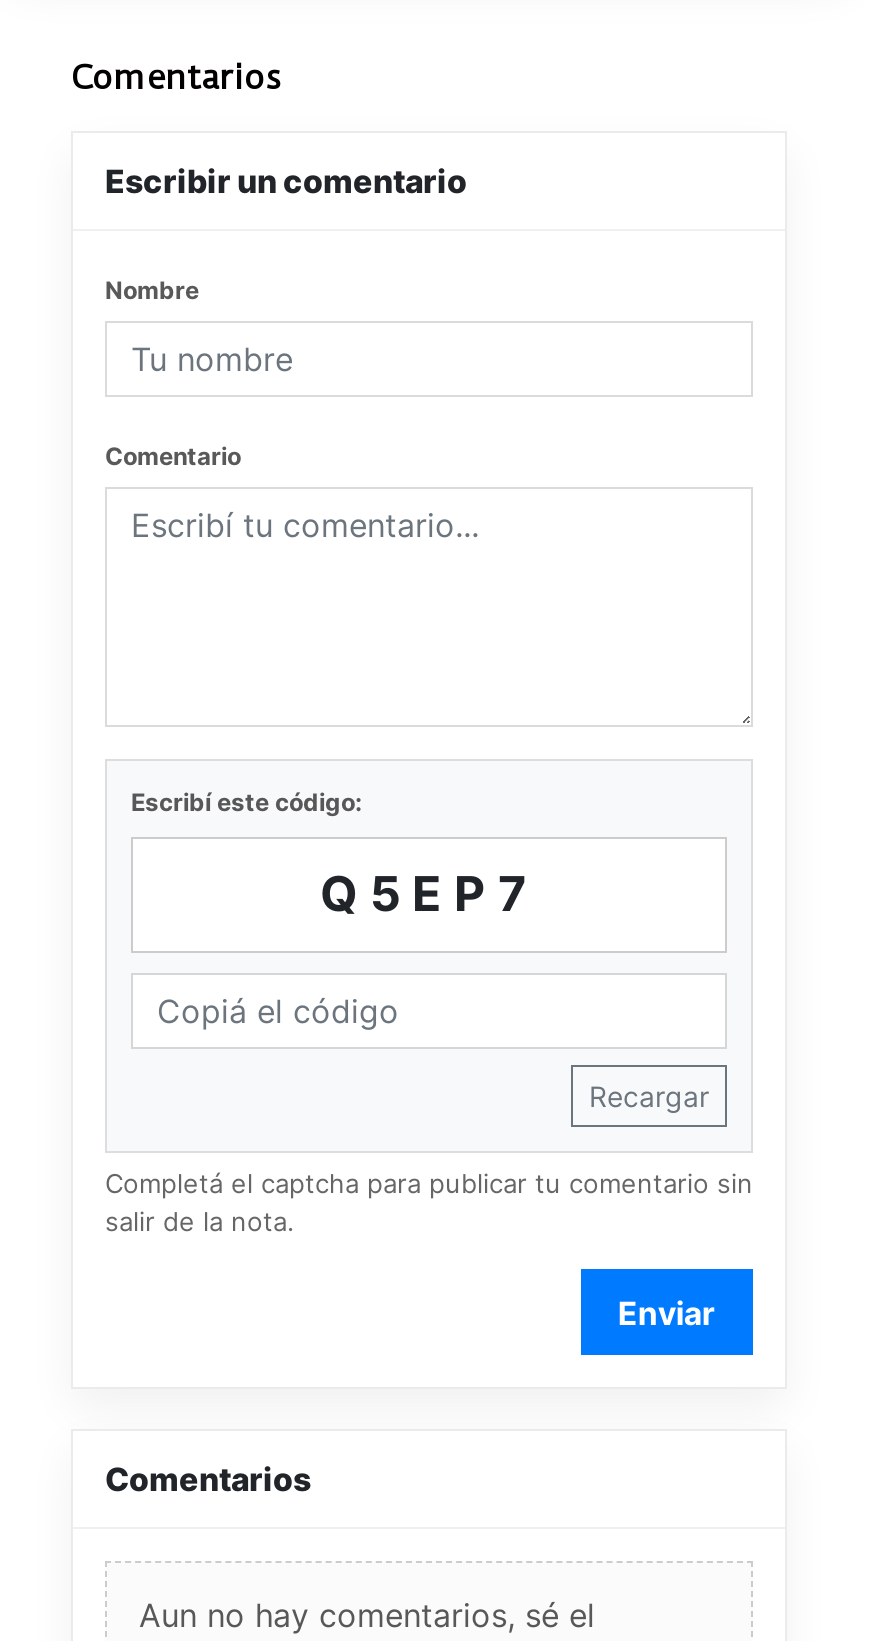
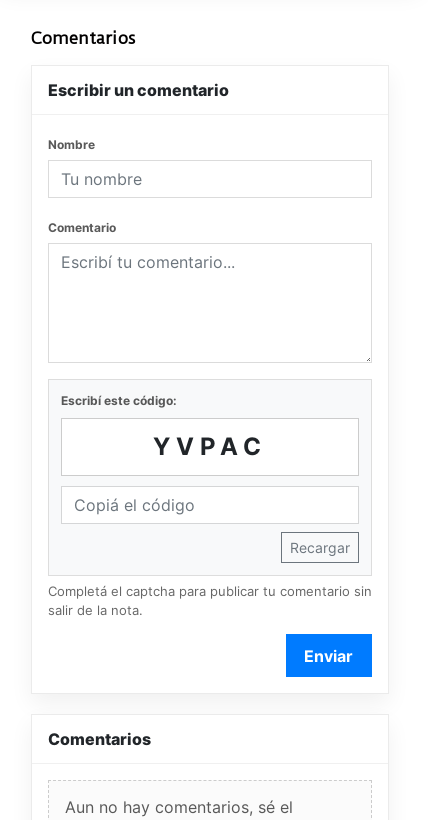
- Q5EP7
+ YVPAC
